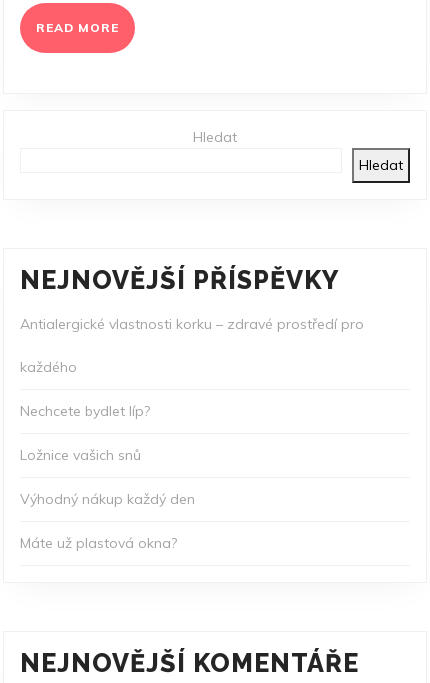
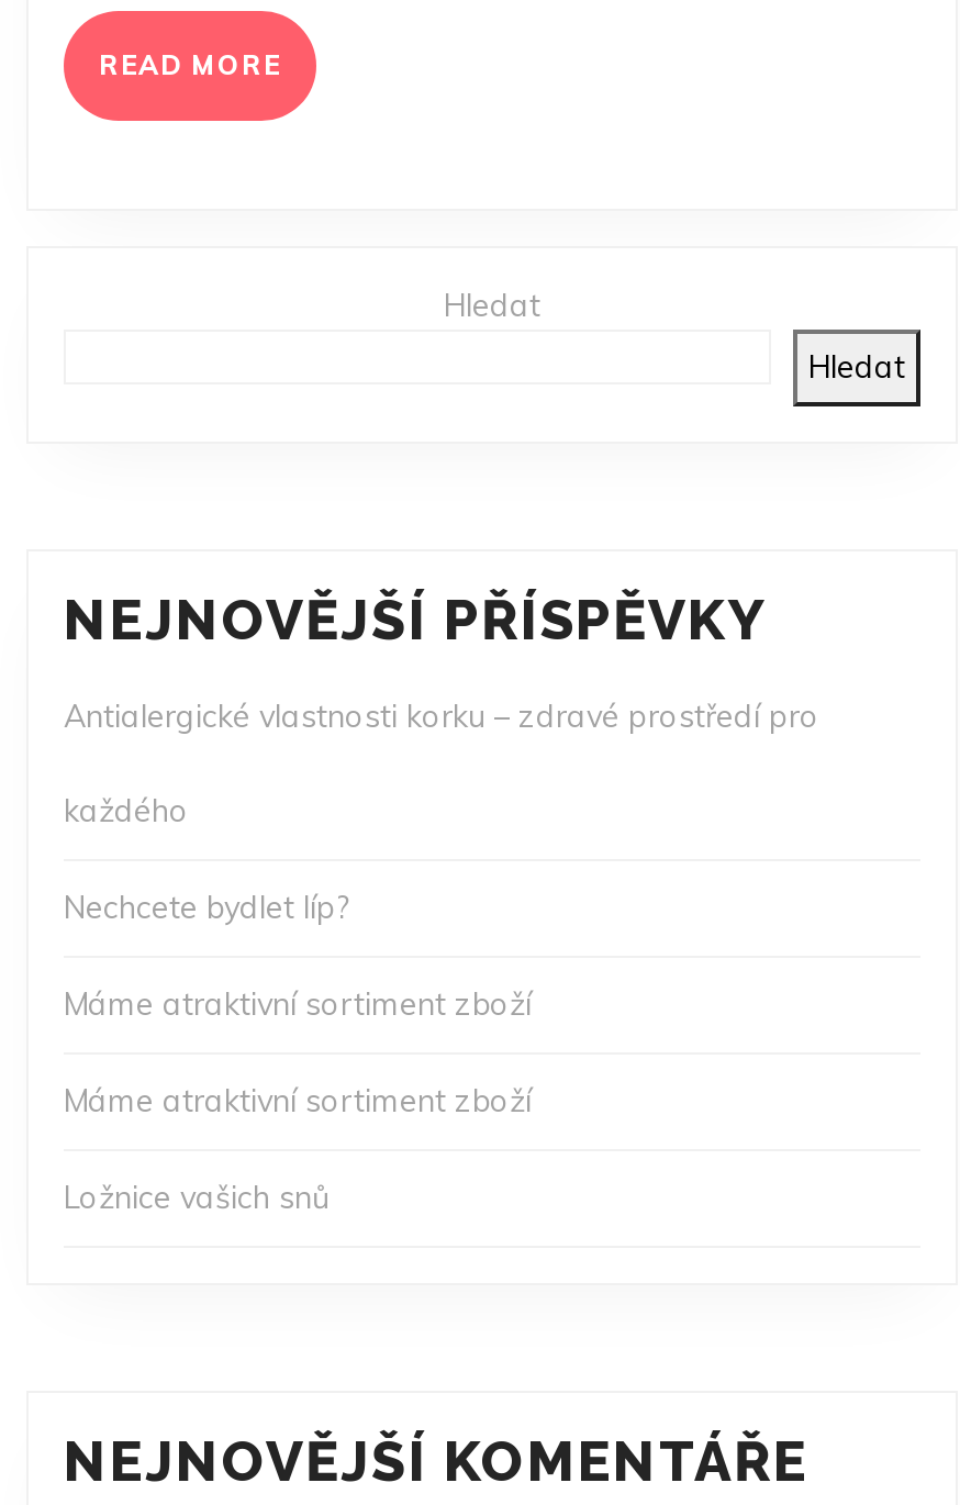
+ Máme atraktivní sortiment zboží
+ Máme atraktivní sortiment zboží

moved down: Ložnice vašich snů

- Výhodný nákup každý den
- Máte už plastová okna?
